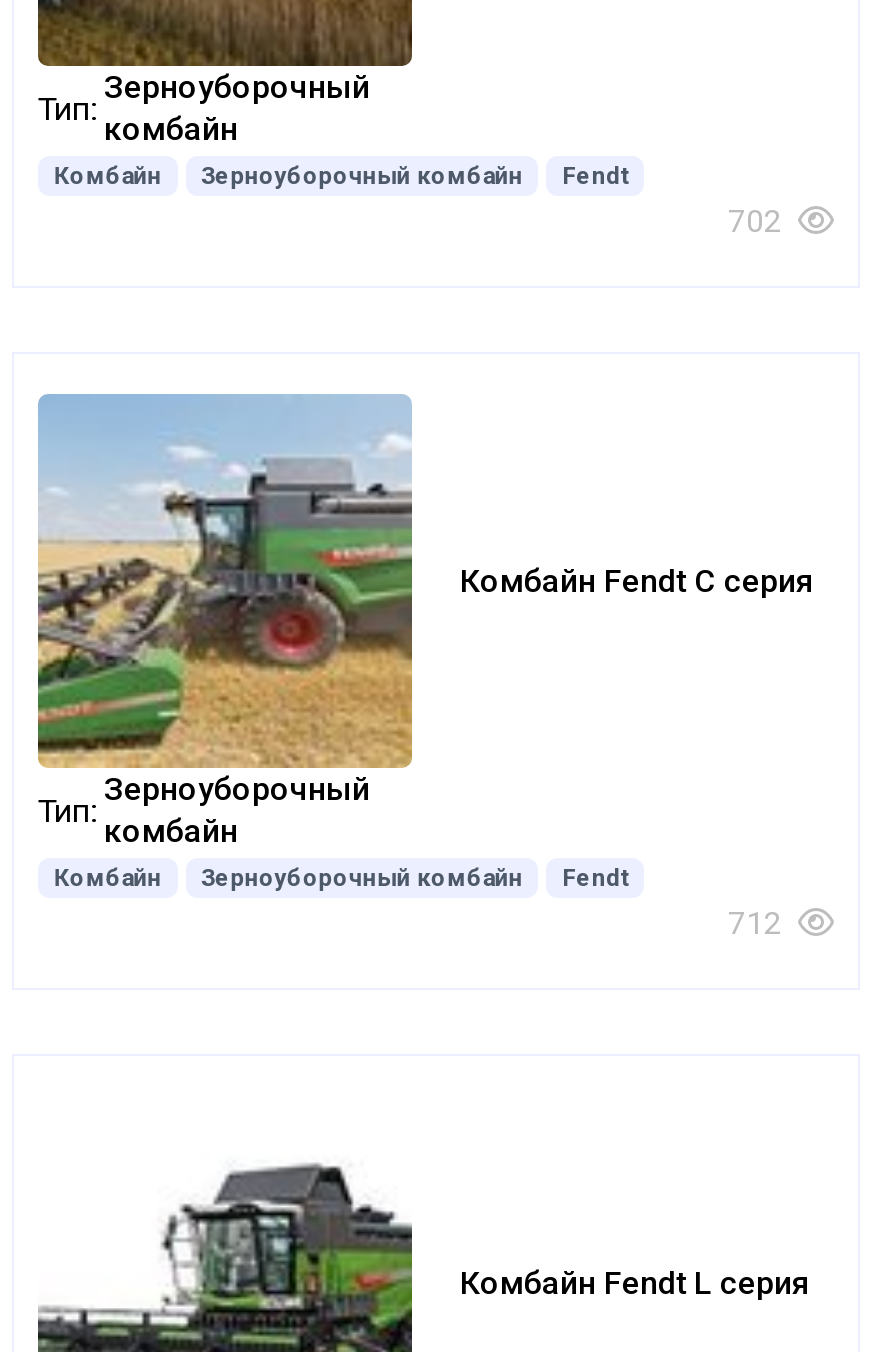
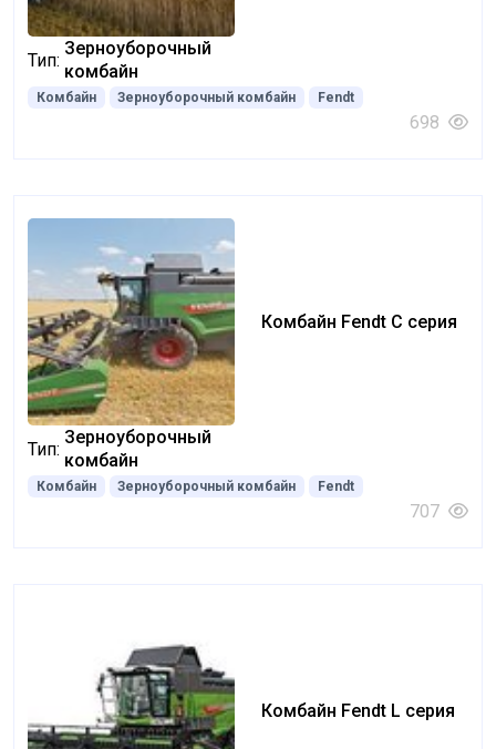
- 702
+ 698

- 712
+ 707
